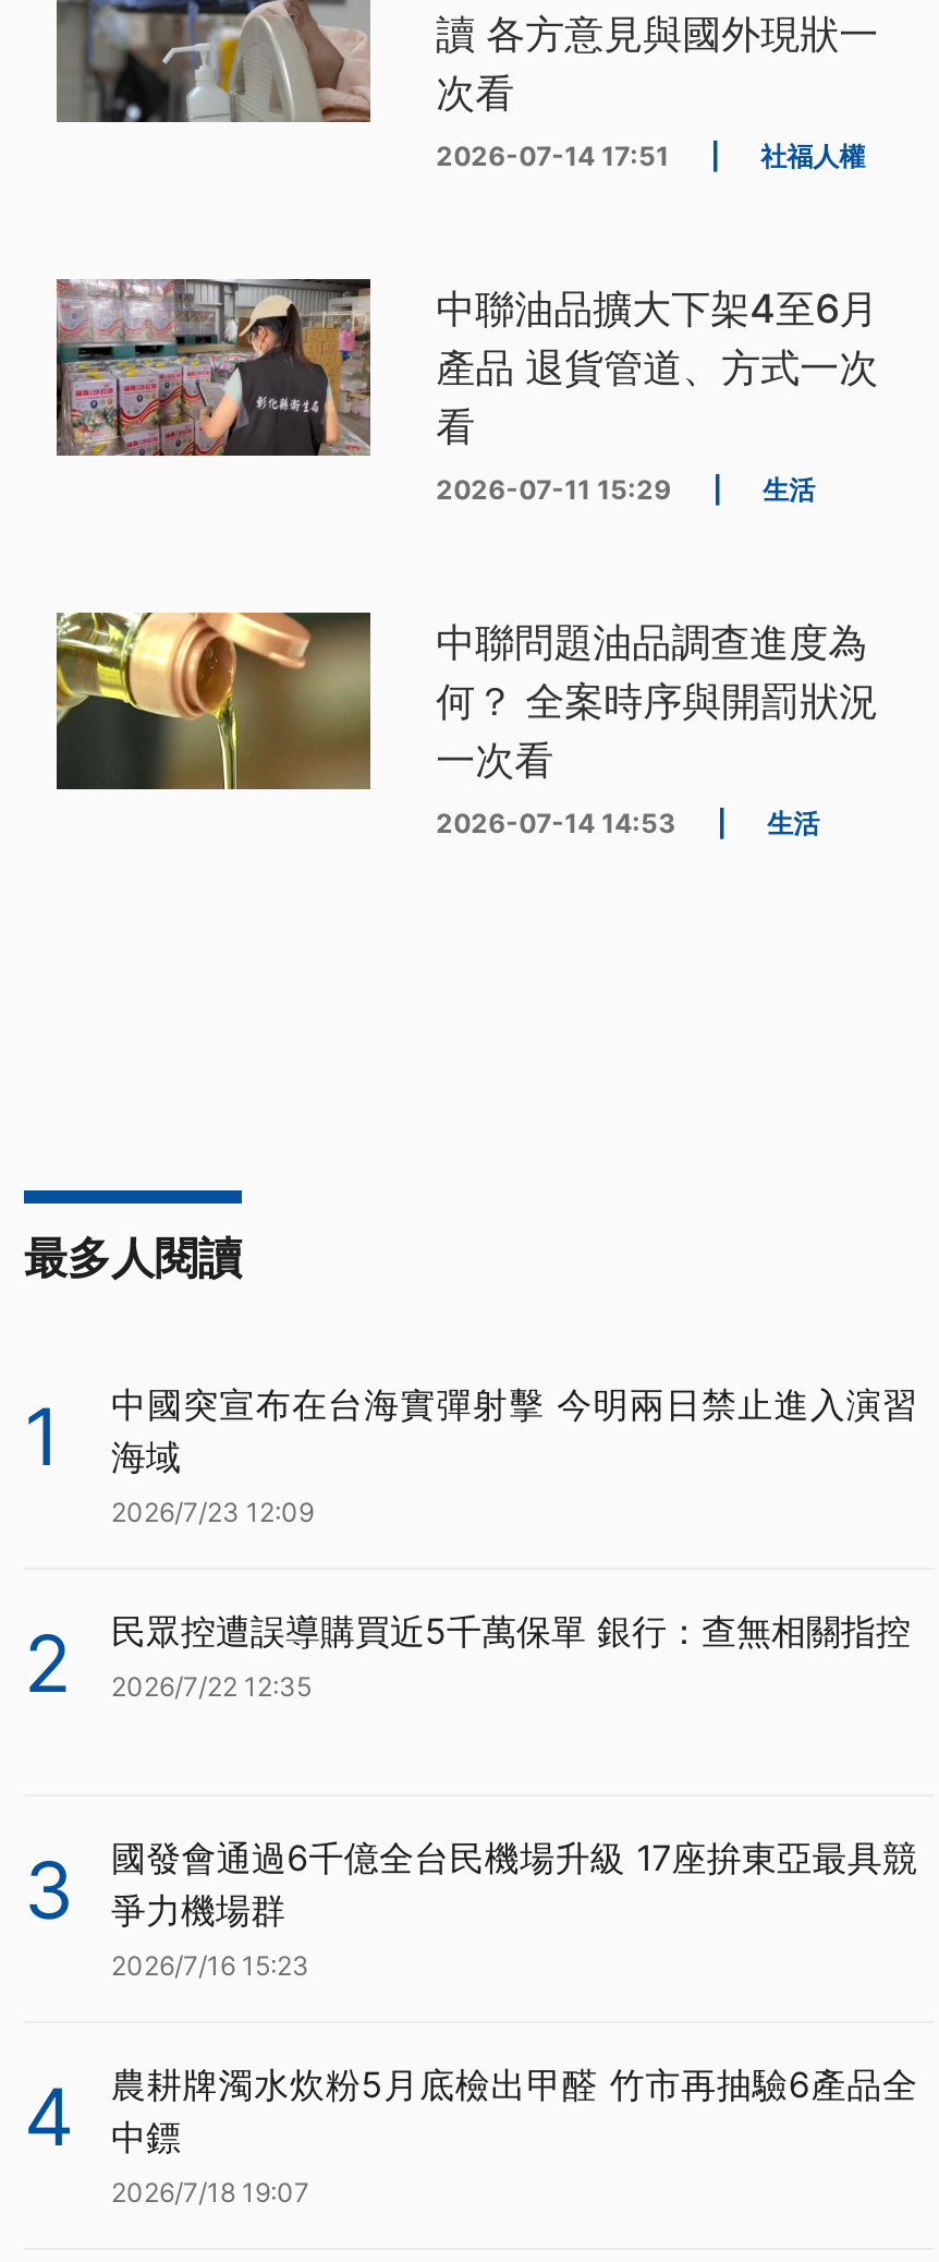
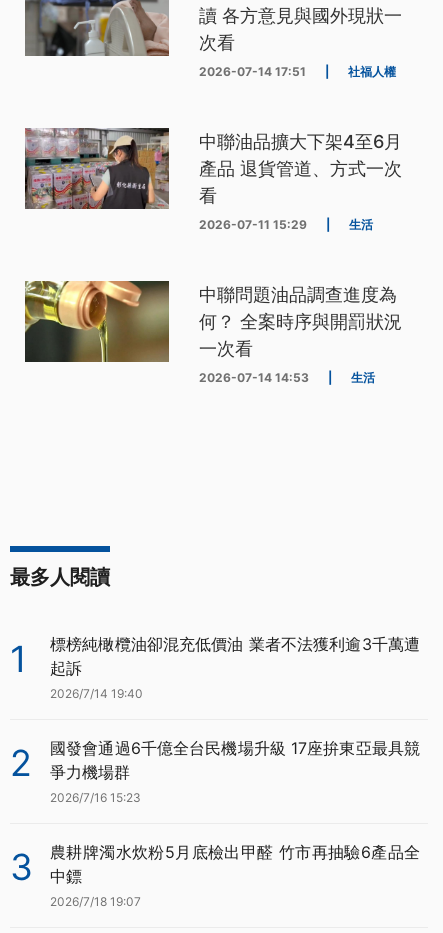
- 中國突宣布在台海實彈射擊 今明兩日禁止進入演習
- 海域
- 2026/7/23 12:09
+ 標榜純橄欖油卻混充低價油 業者不法獲利逾3千萬遭
+ 起訴
+ 2026/7/14 19:40

- 民眾控遭誤導購買近5千萬保單 銀行：查無相關指控
- 2026/7/22 12:35
- 3

- 4 農耕牌濁水炊粉5月底檢出甲醛 竹市再抽驗6產品全 中鏢
+ 3 農耕牌濁水炊粉5月底檢出甲醛 竹市再抽驗6產品全 中鏢
